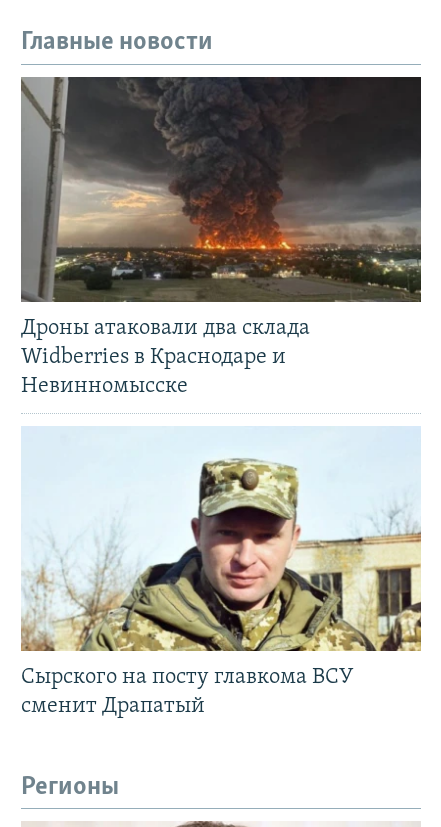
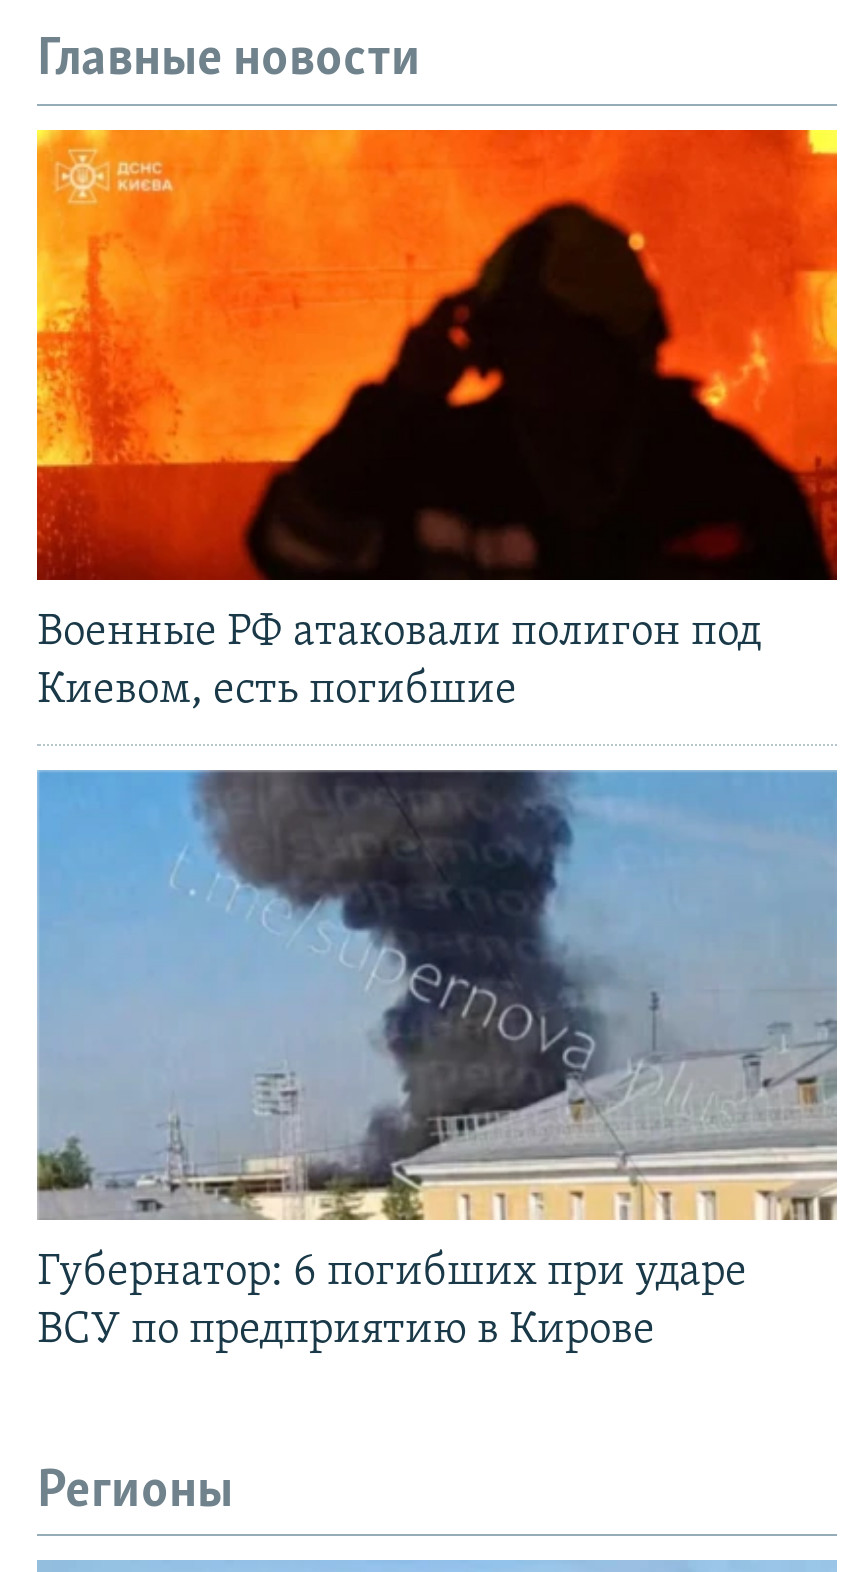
- [image]
- Дроны атаковали два склада
- Widberries в Краснодаре и
- Невинномысске
+ [image]
+ Военные РФ атаковали полигон под
+ Киевом, есть погибшие

- [image]
- Сырского на посту главкома ВСУ
- сменит Драпатый
+ [image]
+ Губернатор: 6 погибших при ударе
+ ВСУ по предприятию в Кирове
